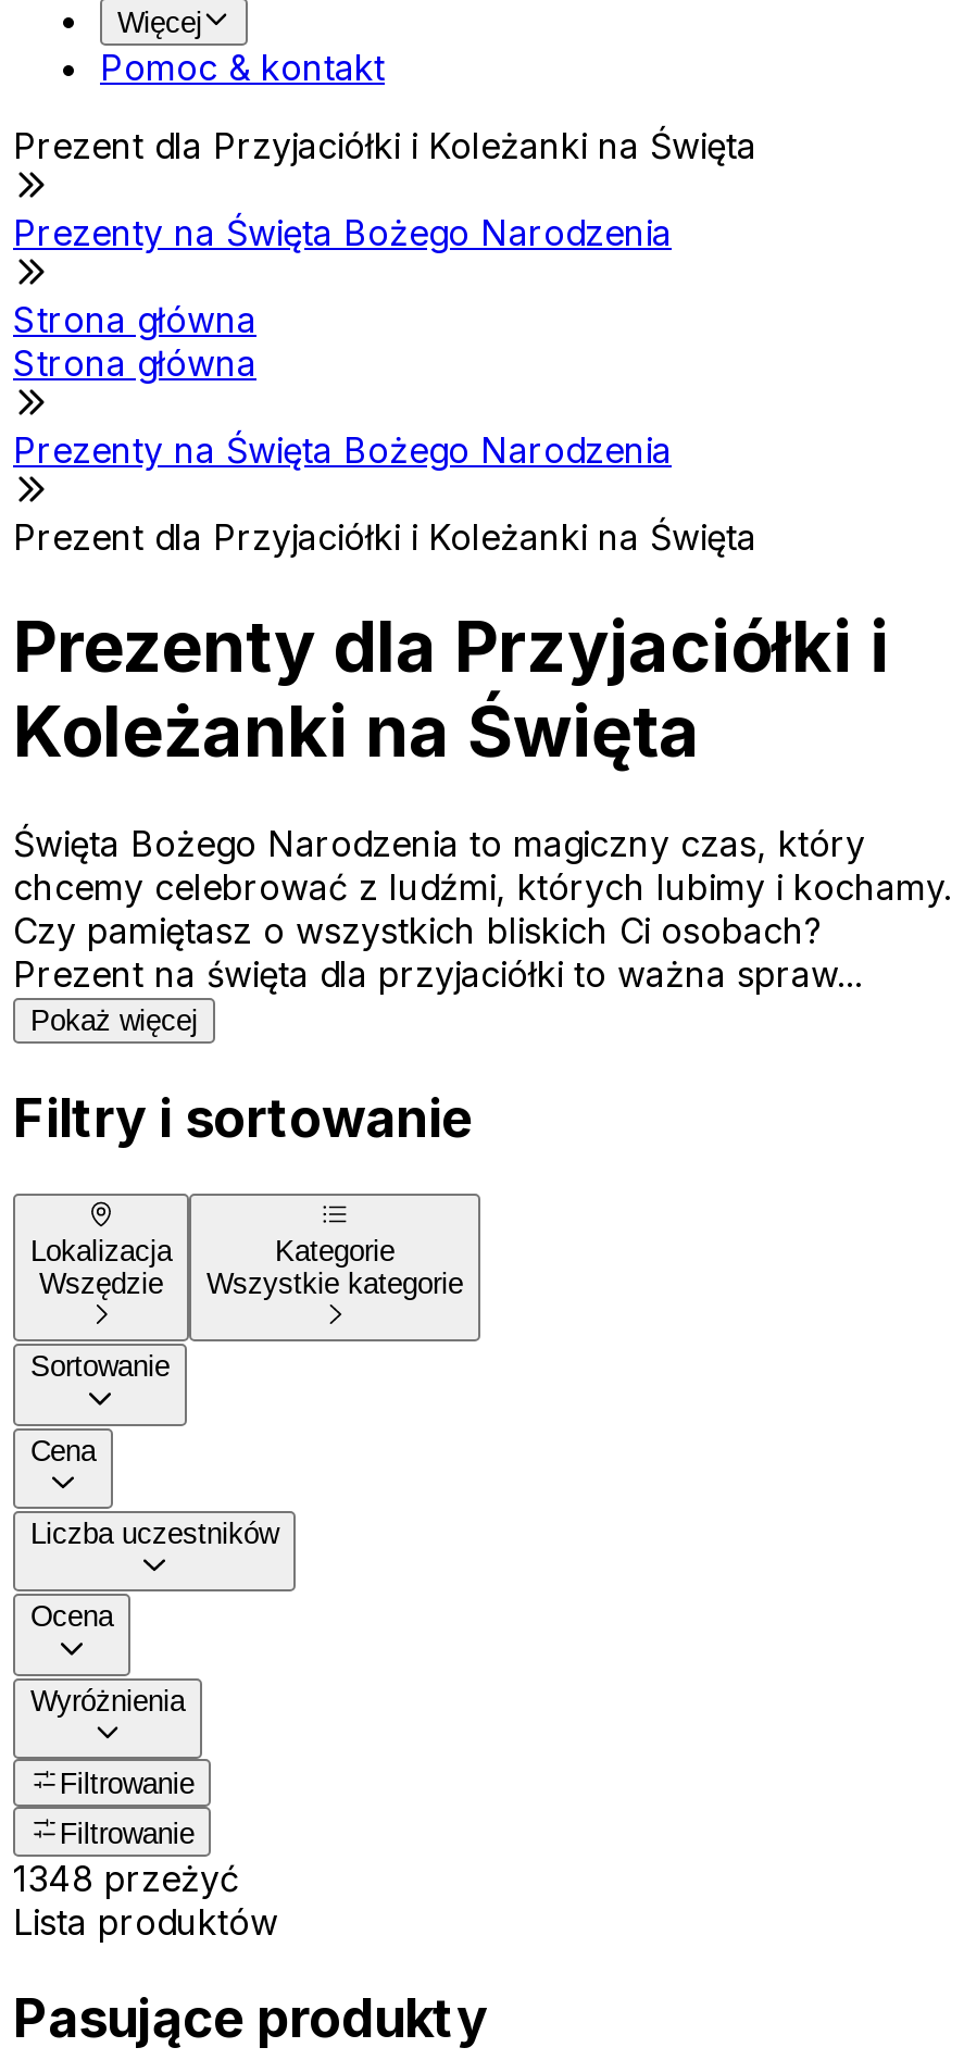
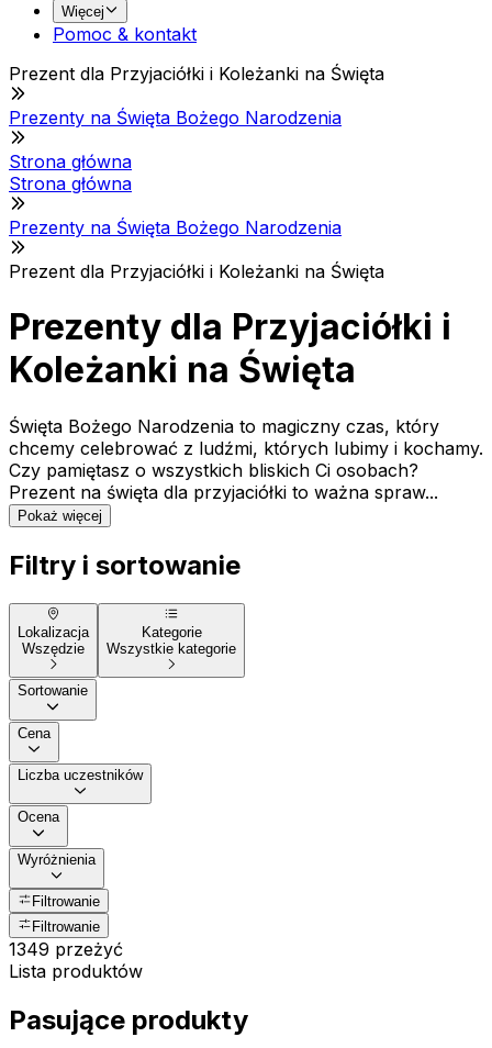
- 1348 przeżyć
+ 1349 przeżyć
